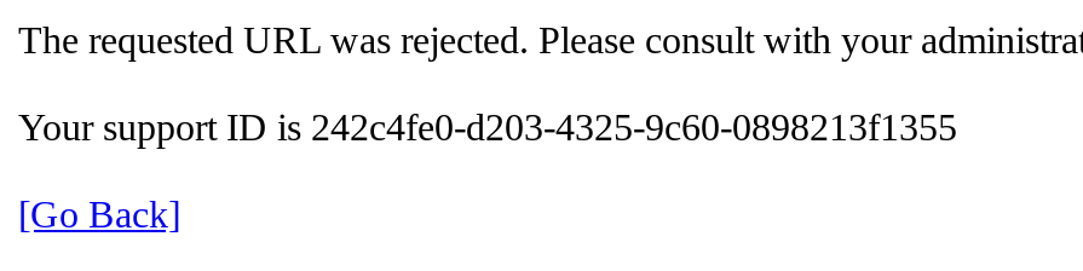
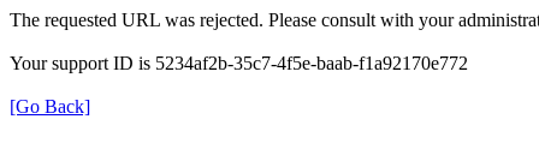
- Your support ID is 242c4fe0-d203-4325-9c60-0898213f1355
+ Your support ID is 5234af2b-35c7-4f5e-baab-f1a92170e772
